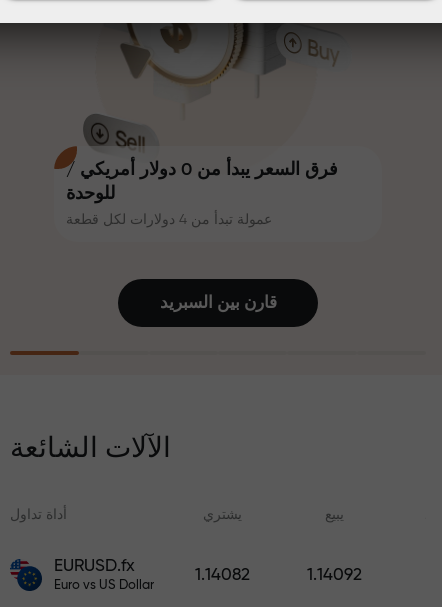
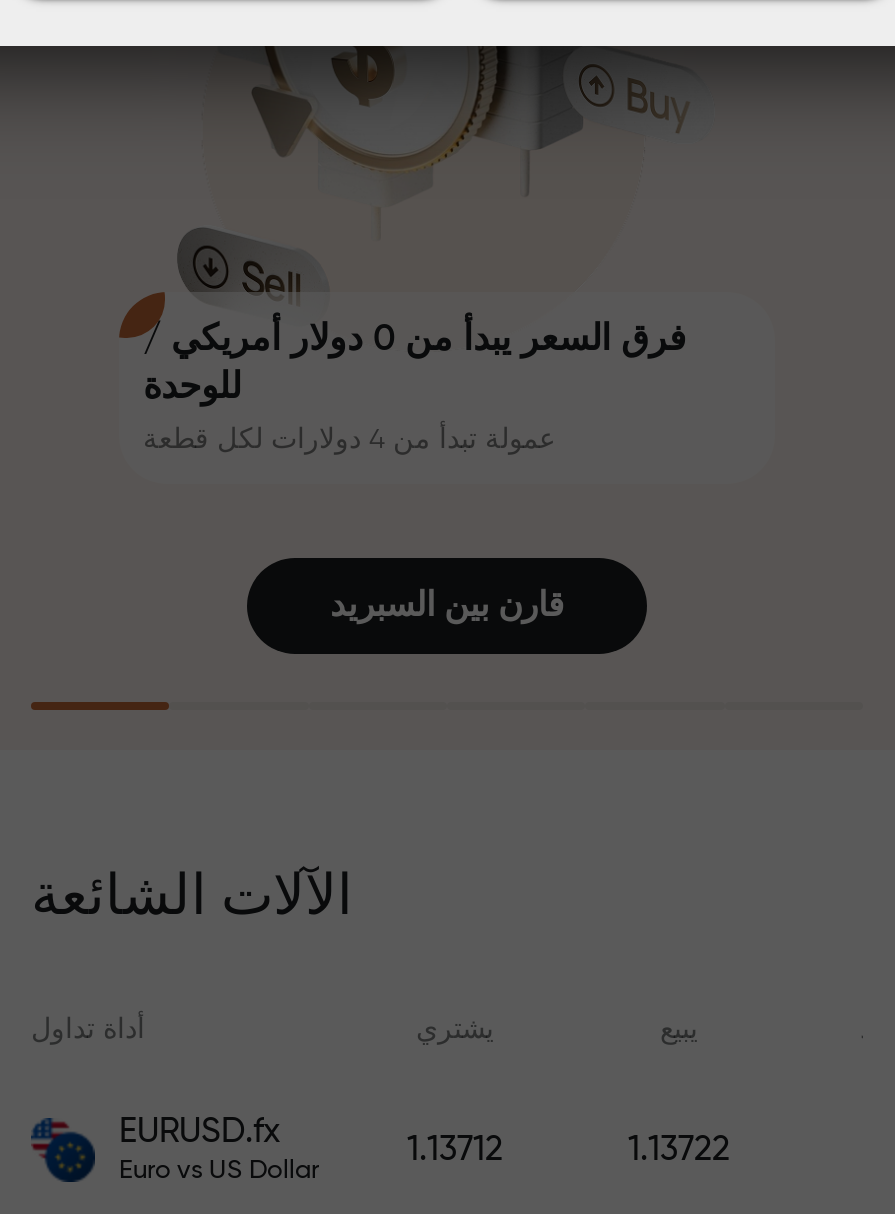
- 1.14082
+ 1.13712

- 1.14092
+ 1.13722
